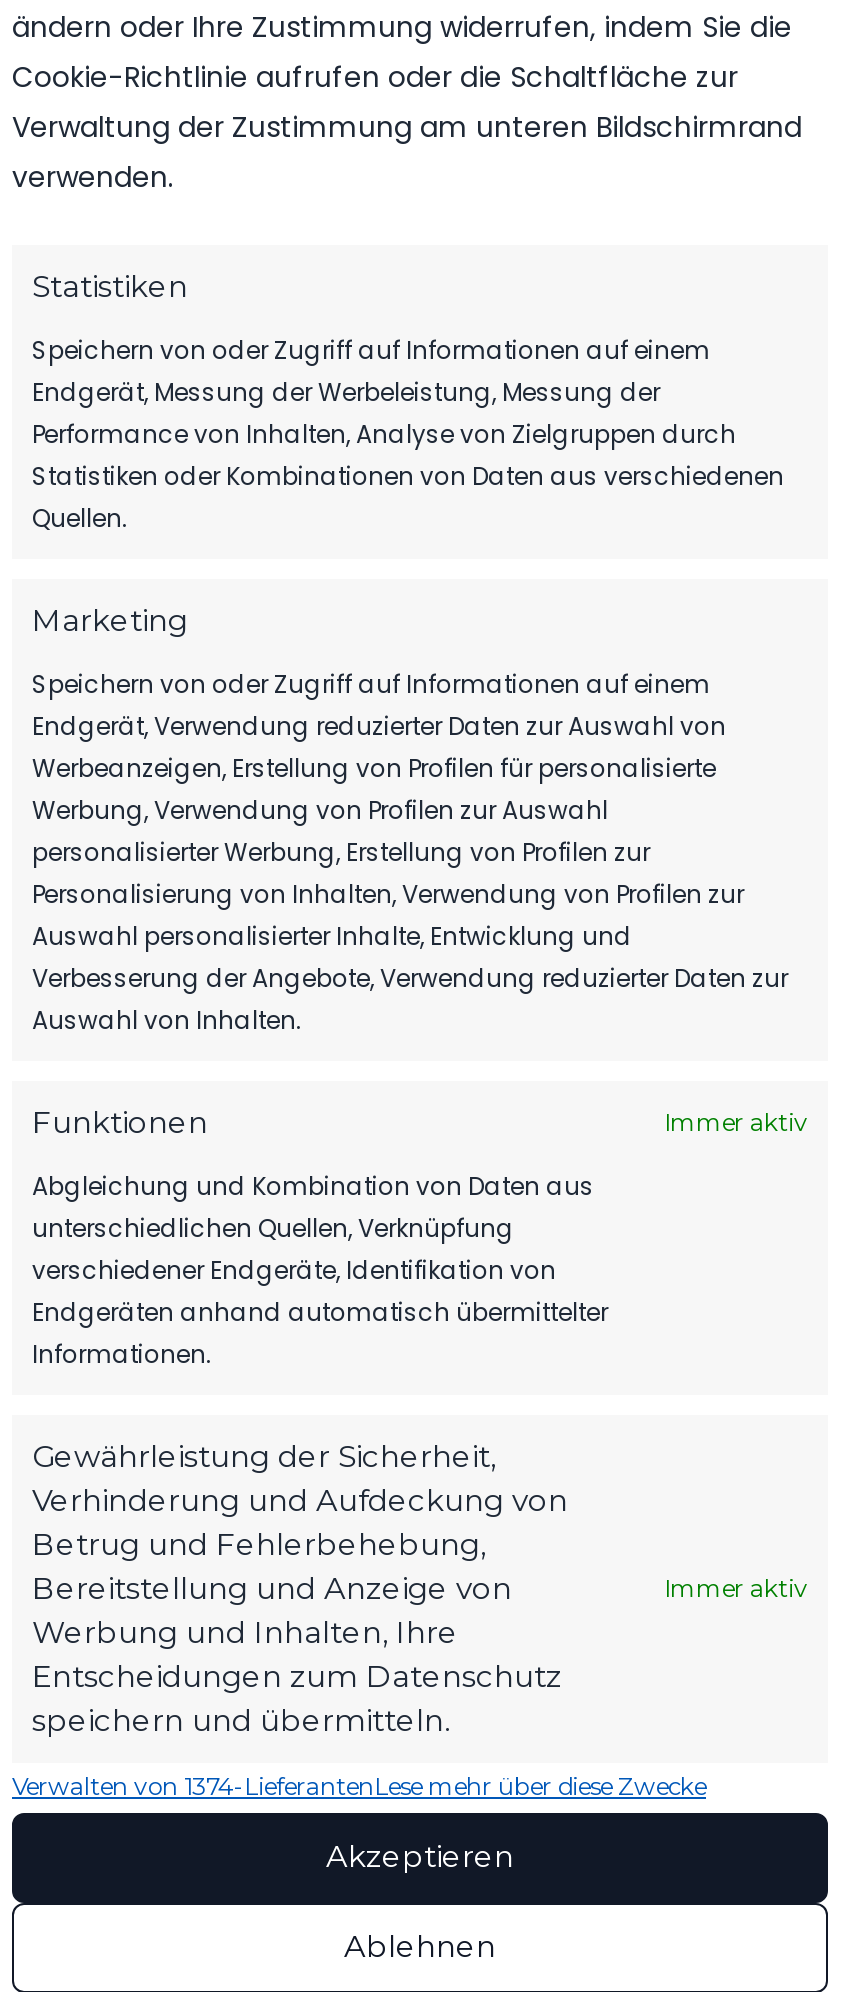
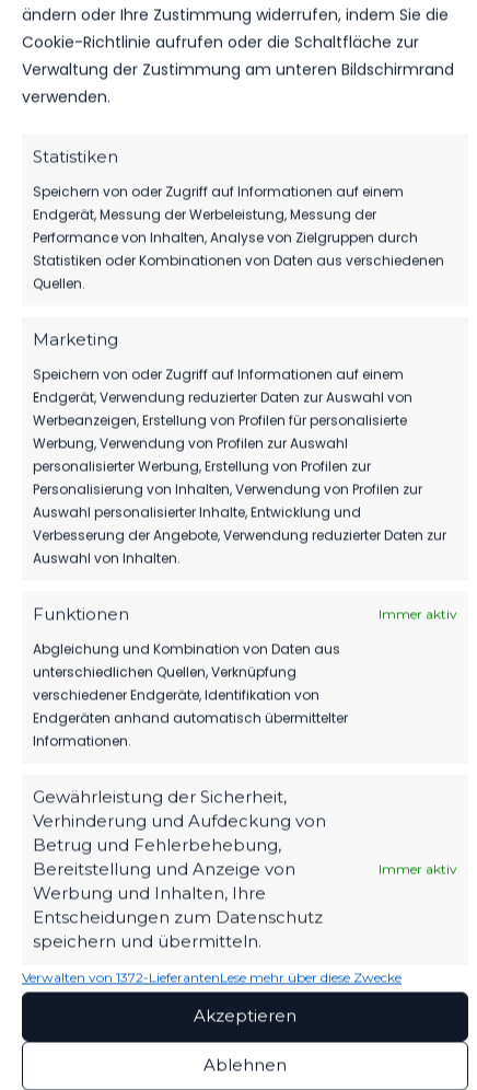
- Verwalten von 1374-LieferantenLese mehr über diese Zwecke
+ Verwalten von 1372-LieferantenLese mehr über diese Zwecke
